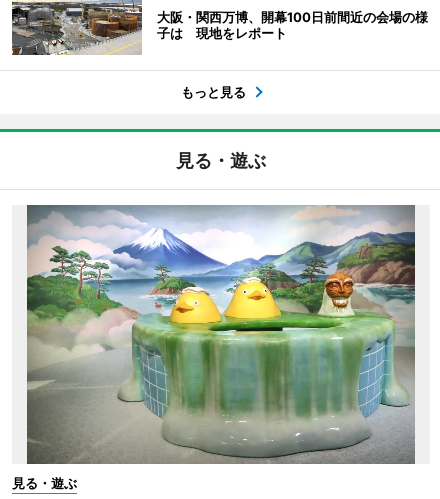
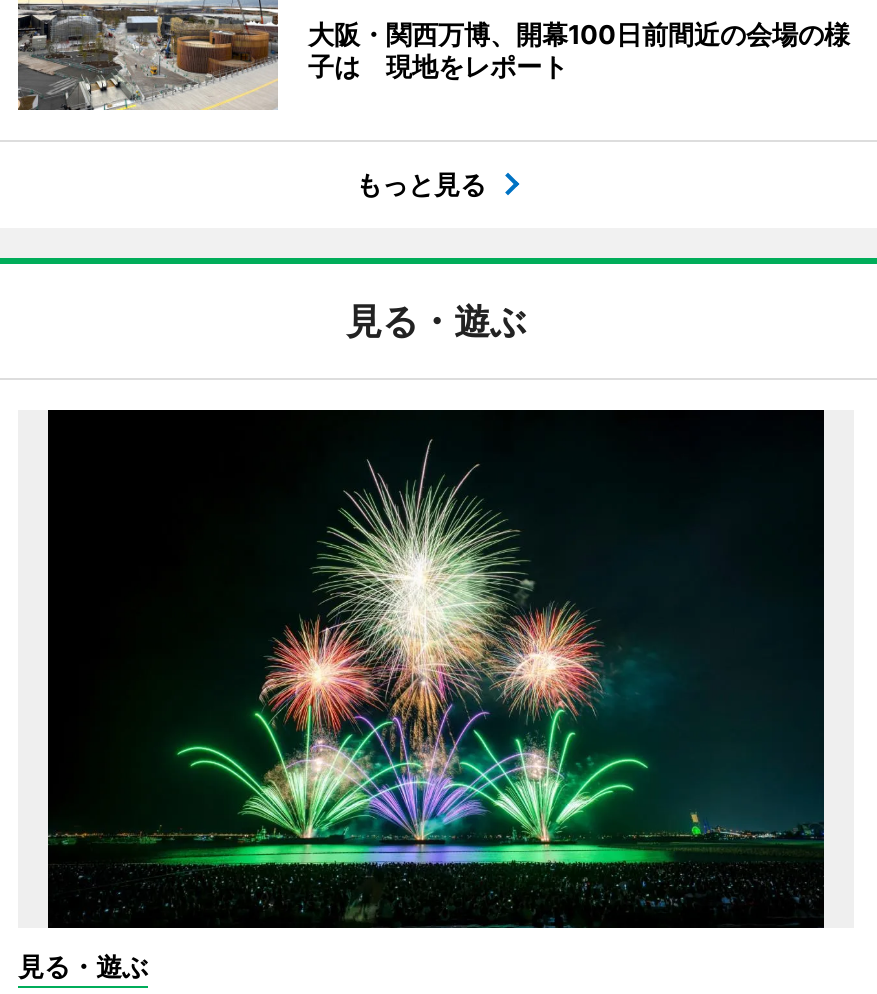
- [image]
+ [image]
